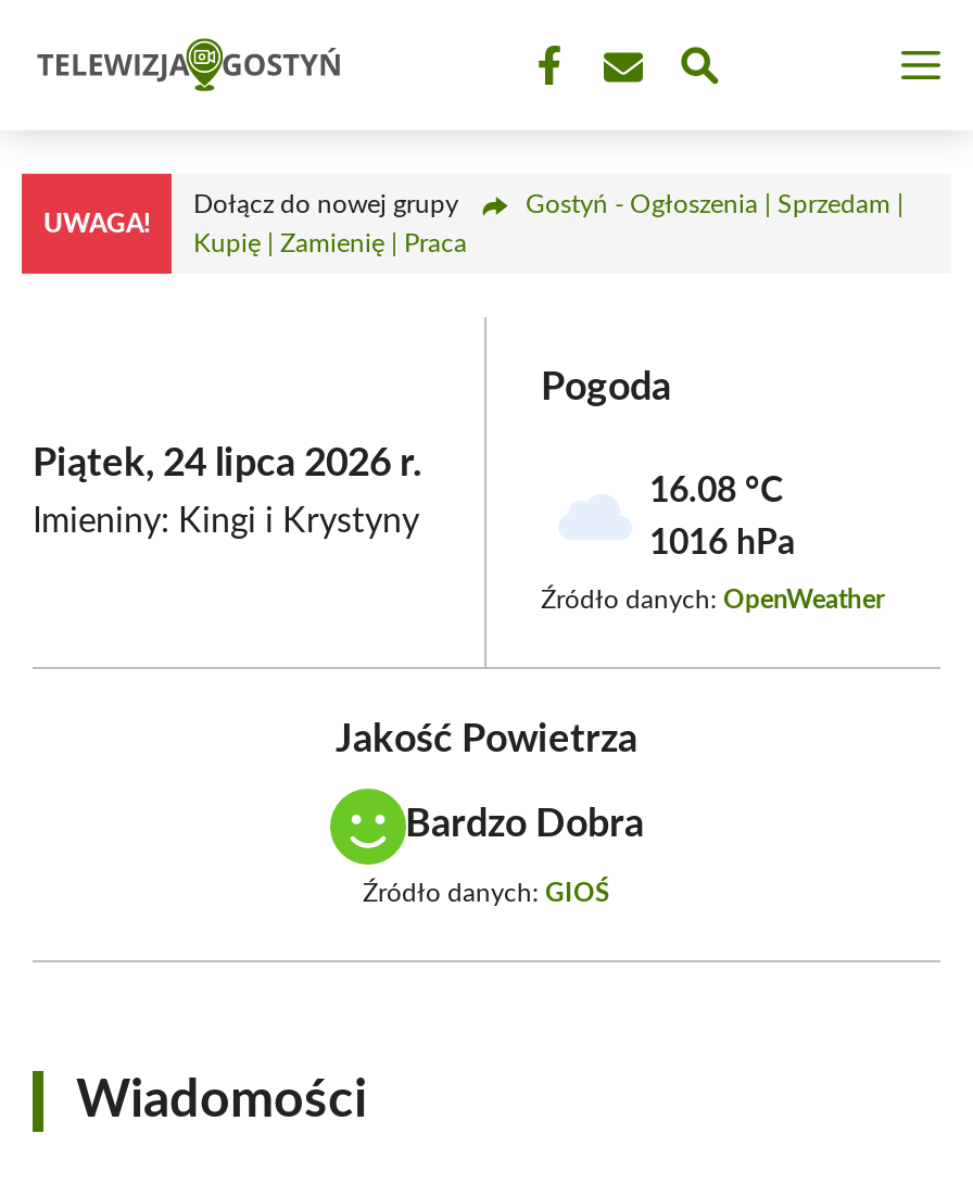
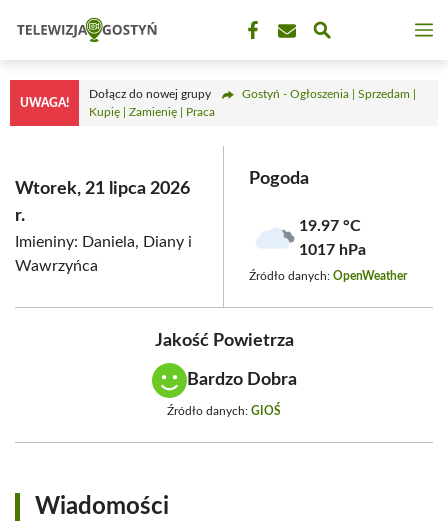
- Piątek, 24 lipca 2026 r.
- Imieniny: Kingi i Krystyny
+ Wtorek, 21 lipca 2026
+ r.
+ Imieniny: Daniela, Diany i
+ Wawrzyńca

- 16.08 °C
+ 19.97 °C

- 1016 hPa
+ 1017 hPa
